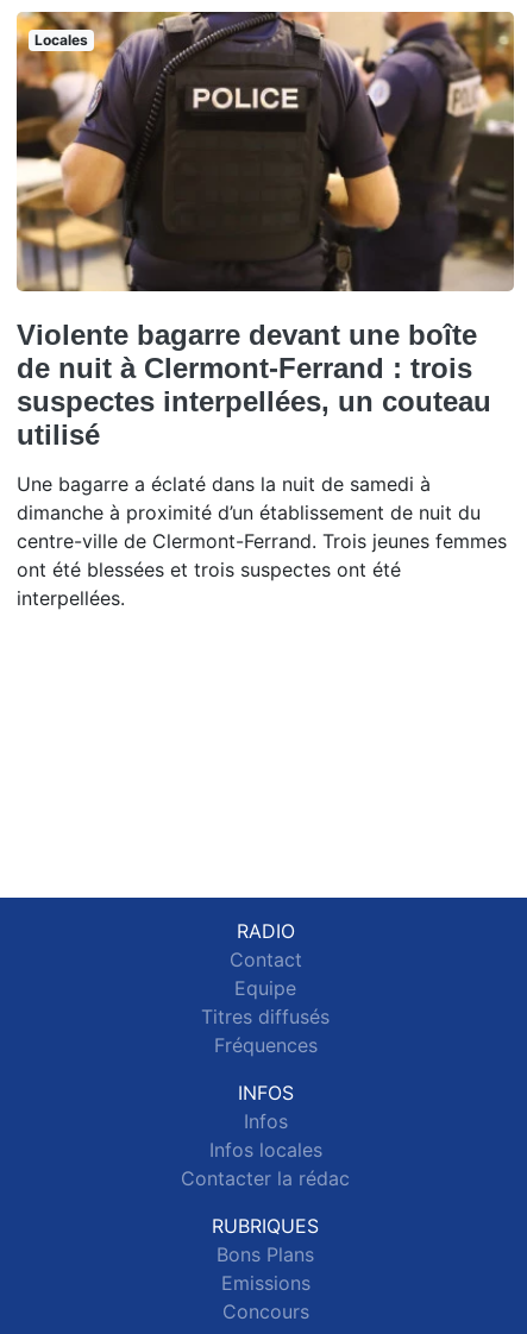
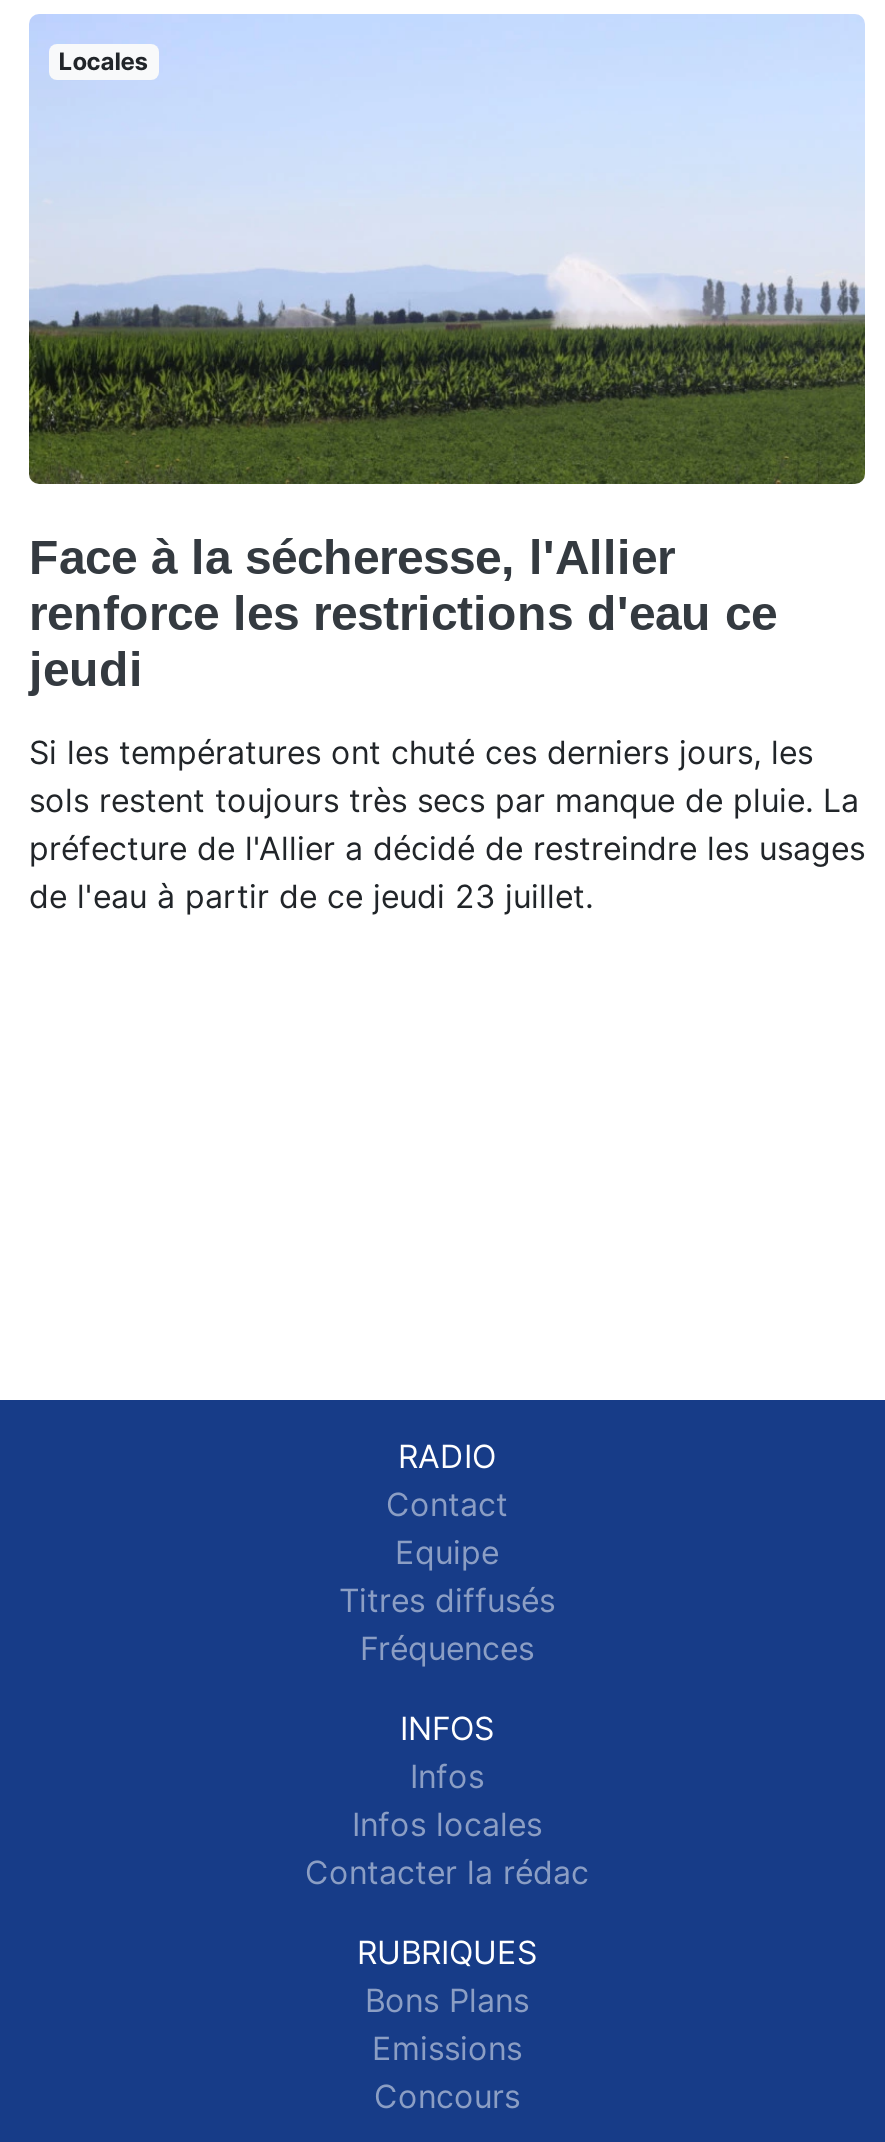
- [image]
- Violente bagarre devant une boîte
- de nuit à Clermont-Ferrand : trois
- suspectes interpellées, un couteau
- utilisé
+ [image]
+ Face à la sécheresse, l'Allier
+ renforce les restrictions d'eau ce
+ jeudi

- Une bagarre a éclaté dans la nuit de samedi à
- dimanche à proximité d’un établissement de nuit du
- centre-ville de Clermont-Ferrand. Trois jeunes femmes
- ont été blessées et trois suspectes ont été
- interpellées.
+ Si les températures ont chuté ces derniers jours, les
+ sols restent toujours très secs par manque de pluie. La
+ préfecture de l'Allier a décidé de restreindre les usages
+ de l'eau à partir de ce jeudi 23 juillet.
